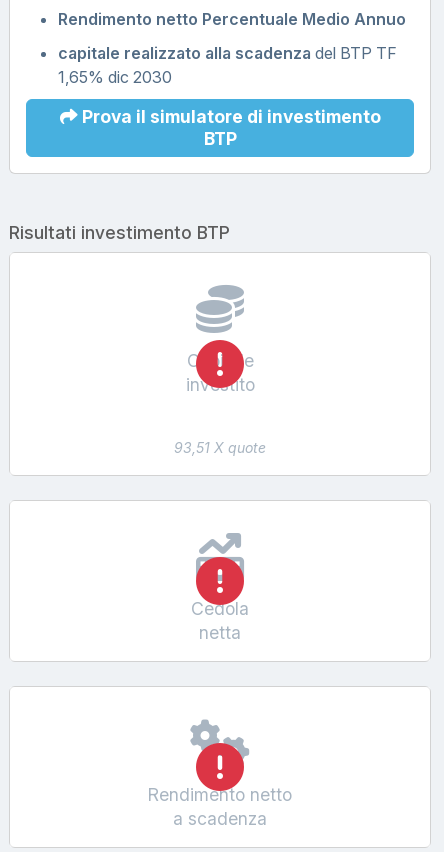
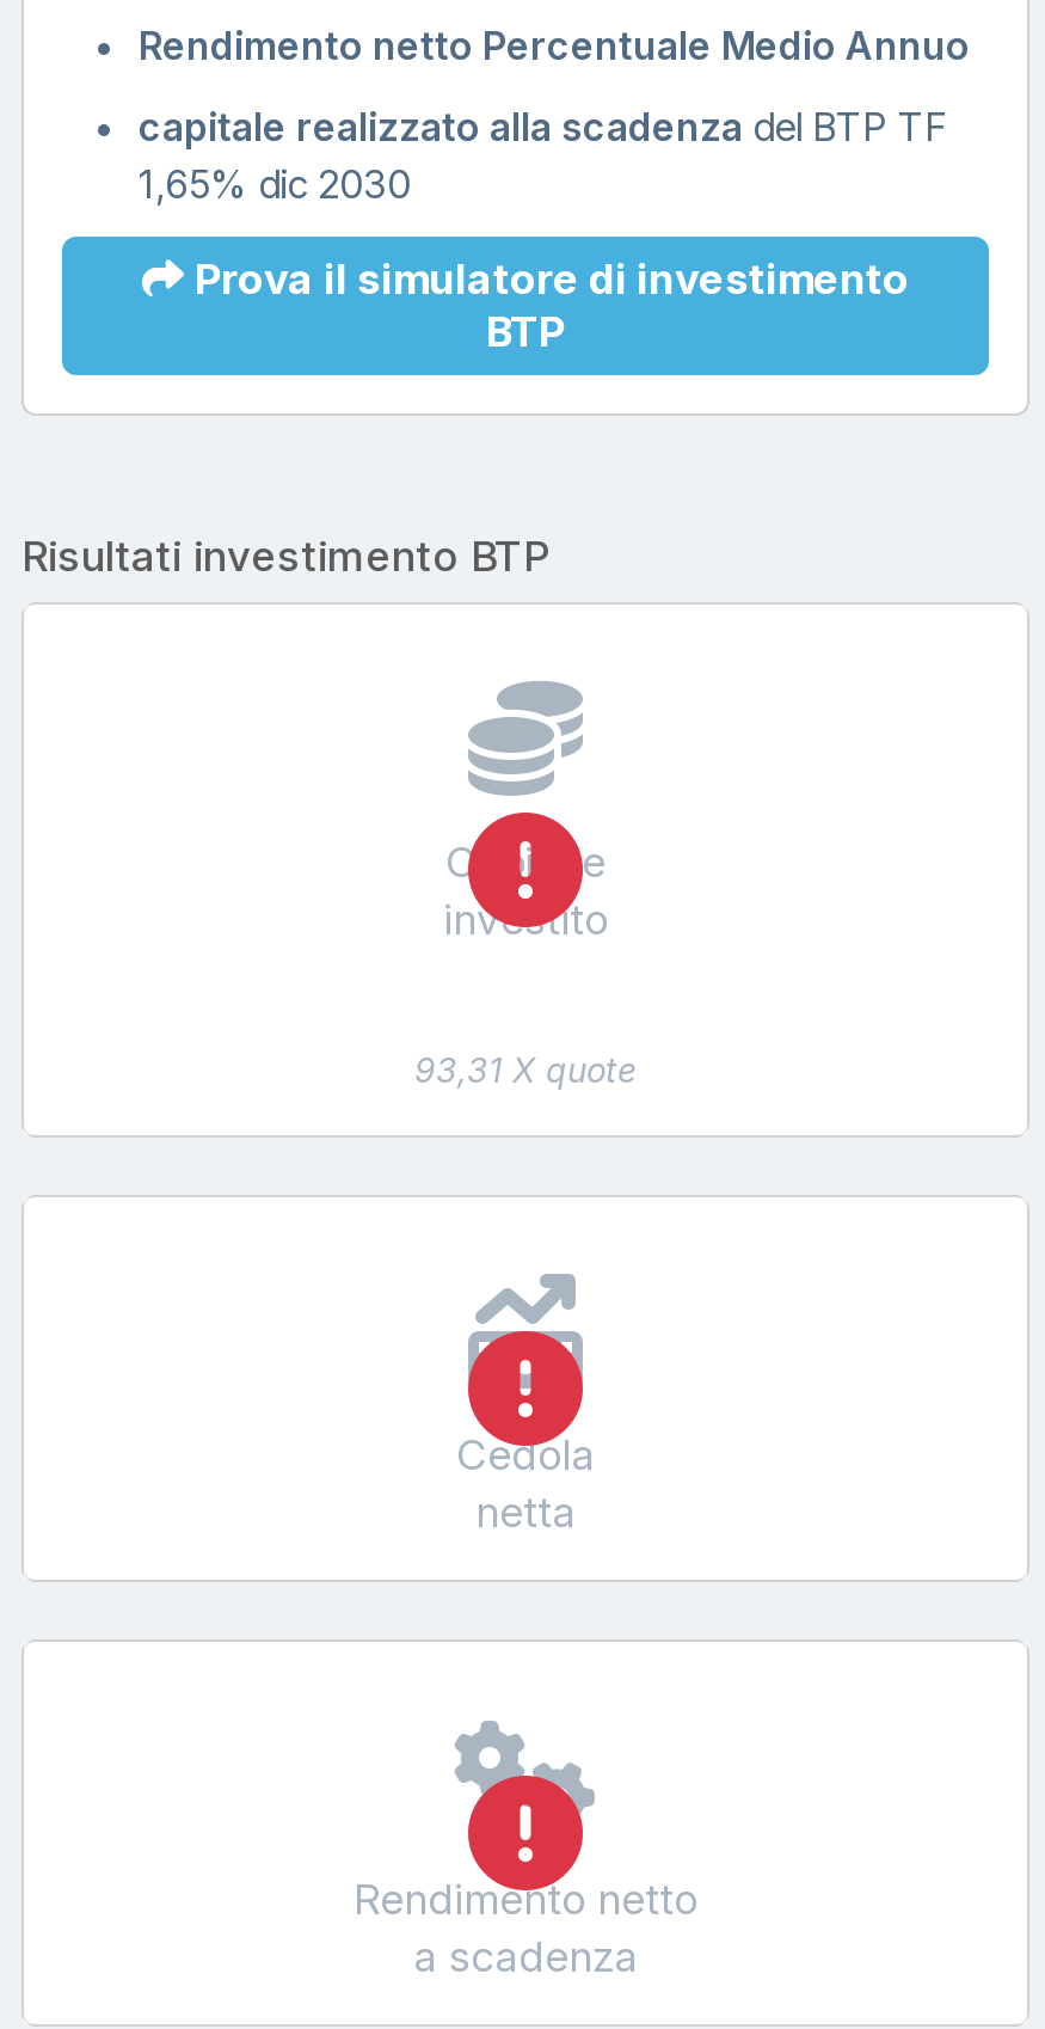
- 93,51 X quote
+ 93,31 X quote
